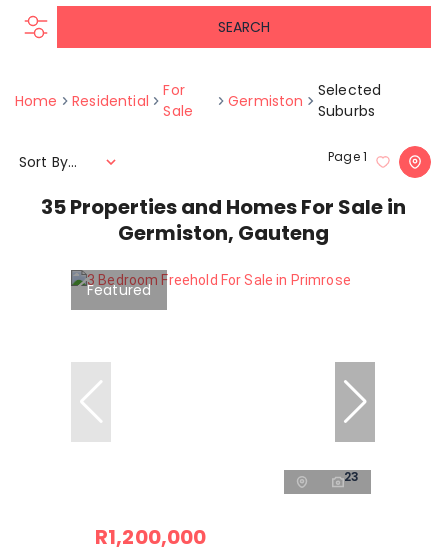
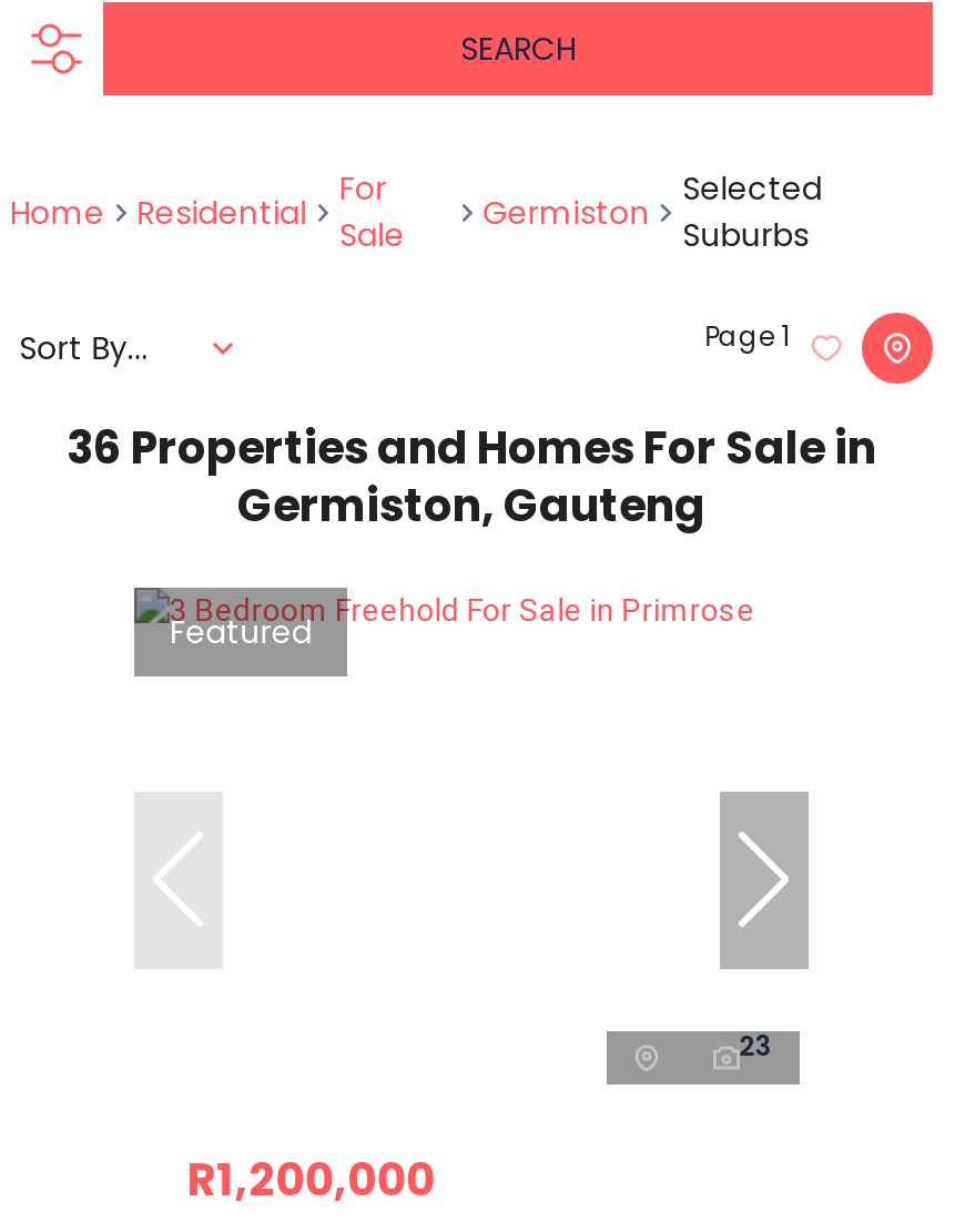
- 35 Properties and Homes For Sale in
+ 36 Properties and Homes For Sale in
